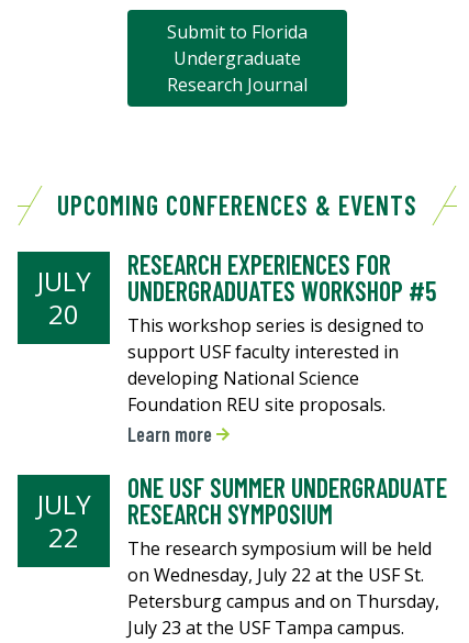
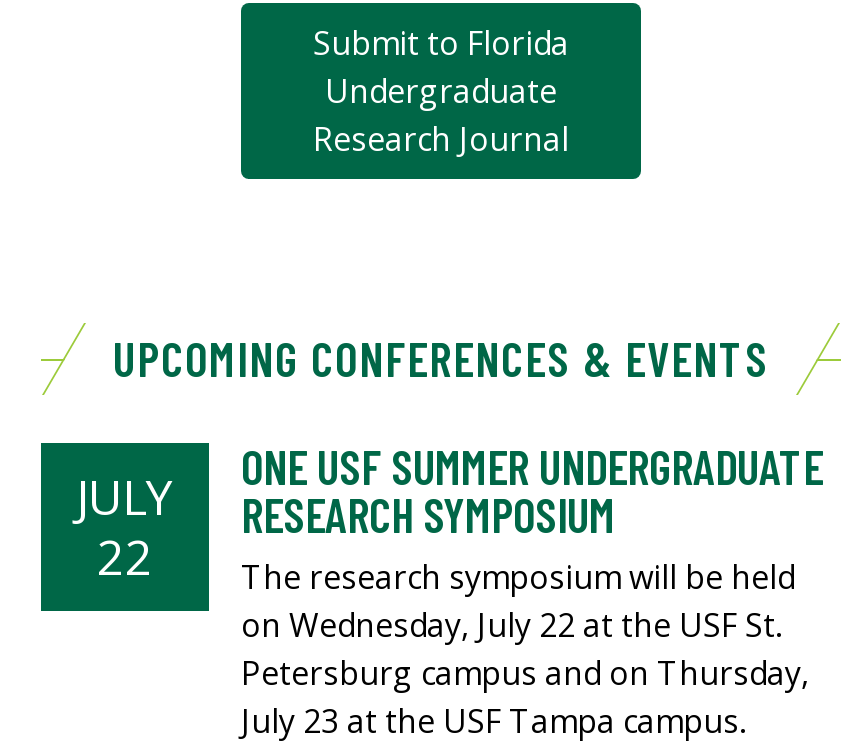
- RESEARCH EXPERIENCES FOR
- UNDERGRADUATES WORKSHOP #5
- JULY
- 20
- This workshop series is designed to
- support USF faculty interested in
- developing National Science
- Foundation REU site proposals.
- Learn more
